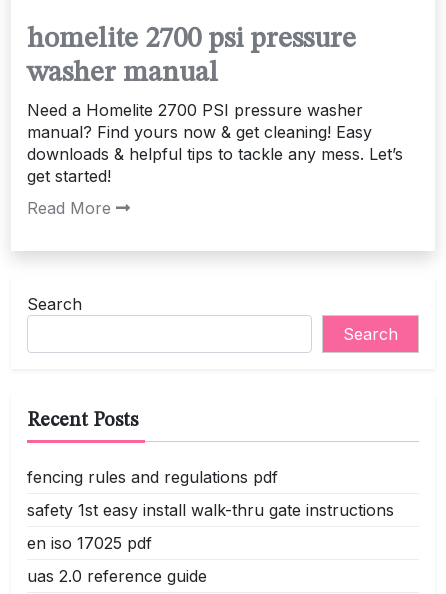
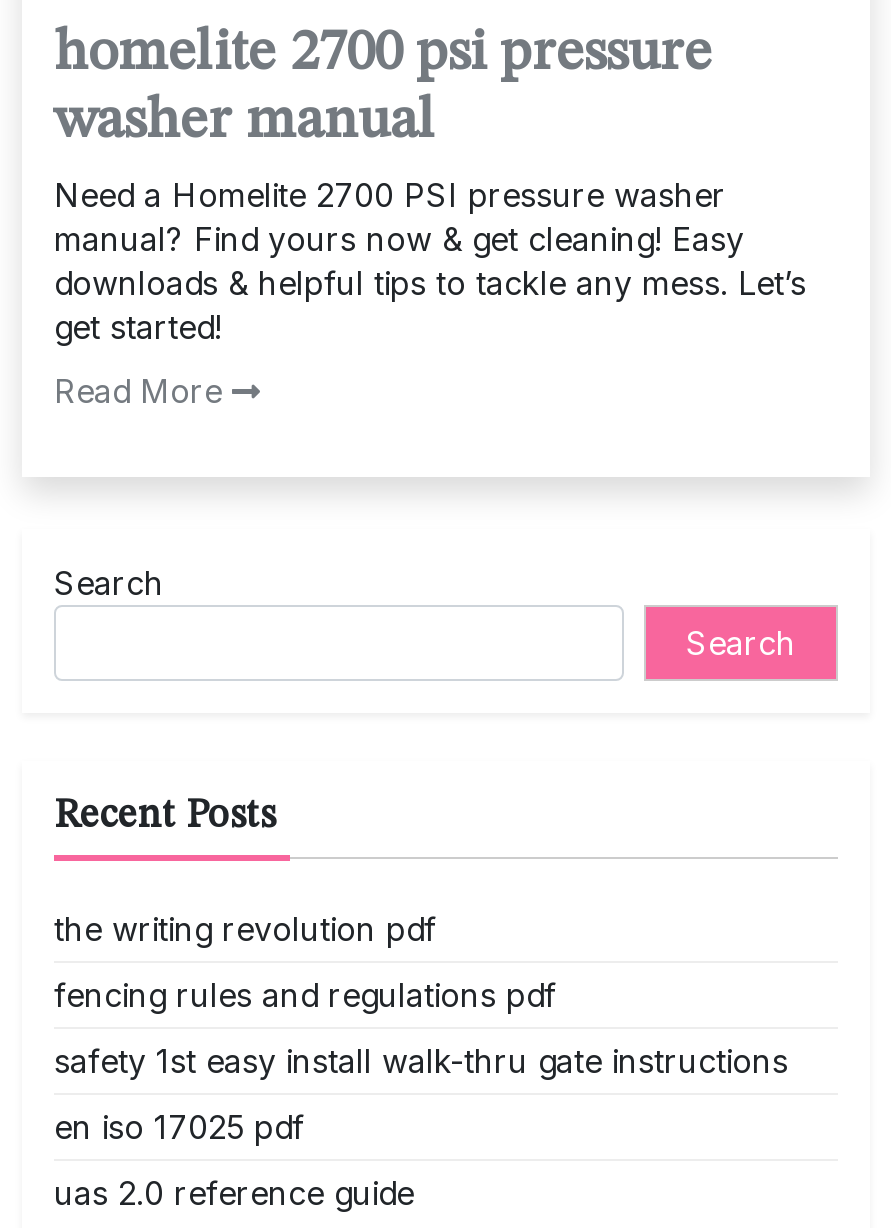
+ the writing revolution pdf
